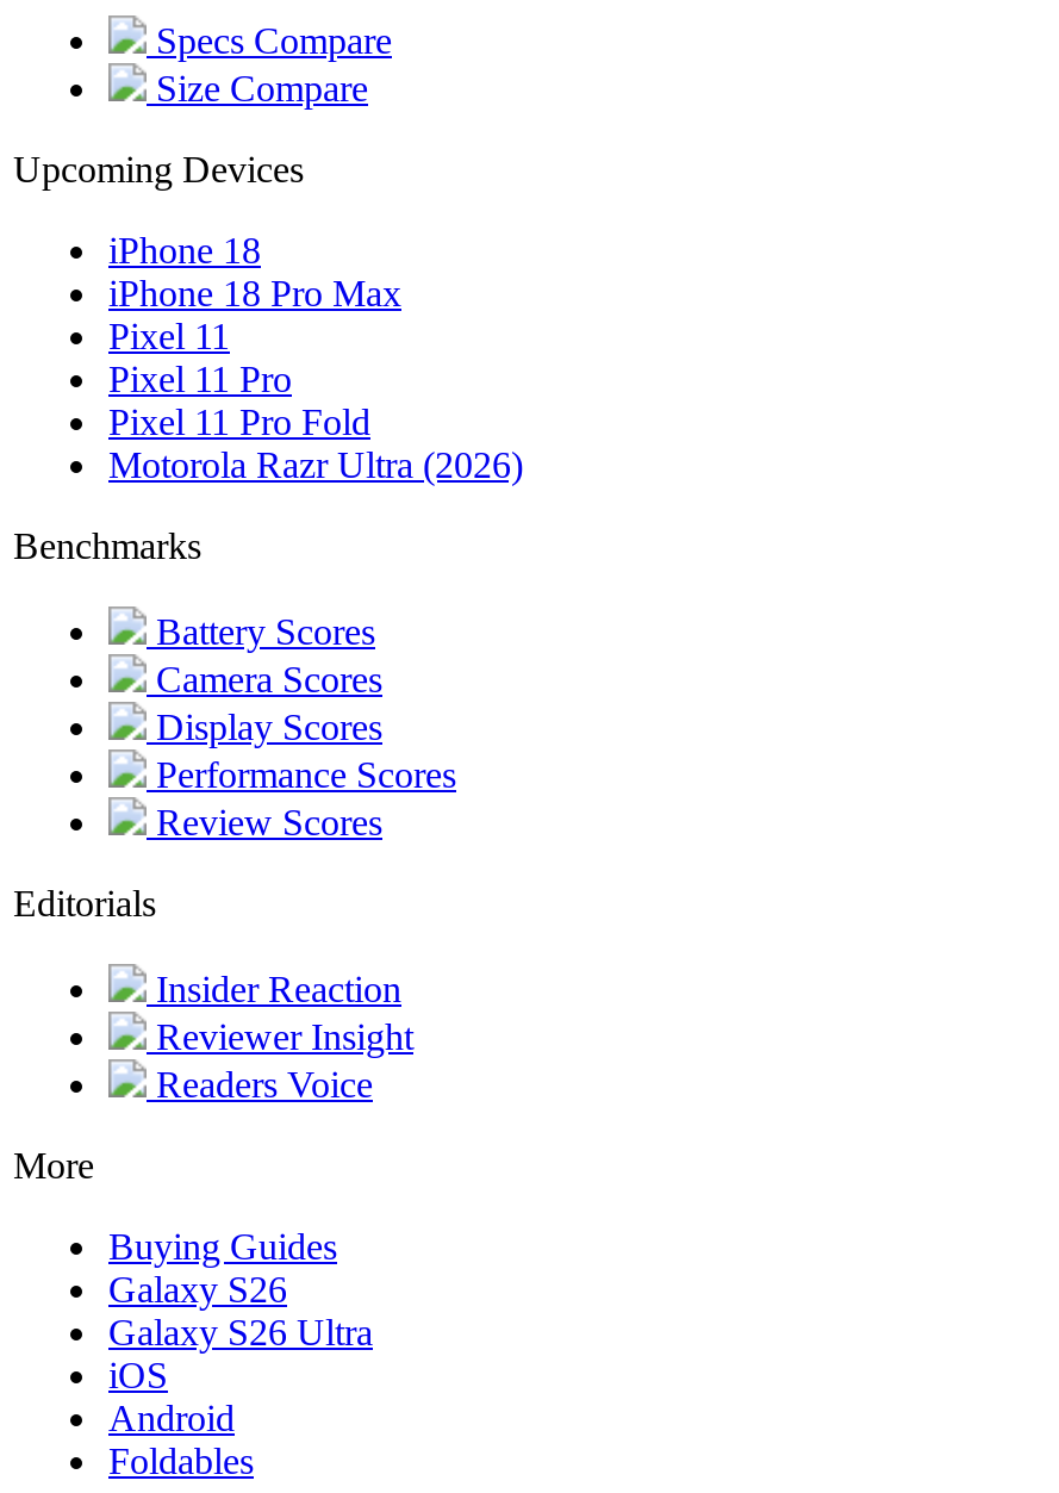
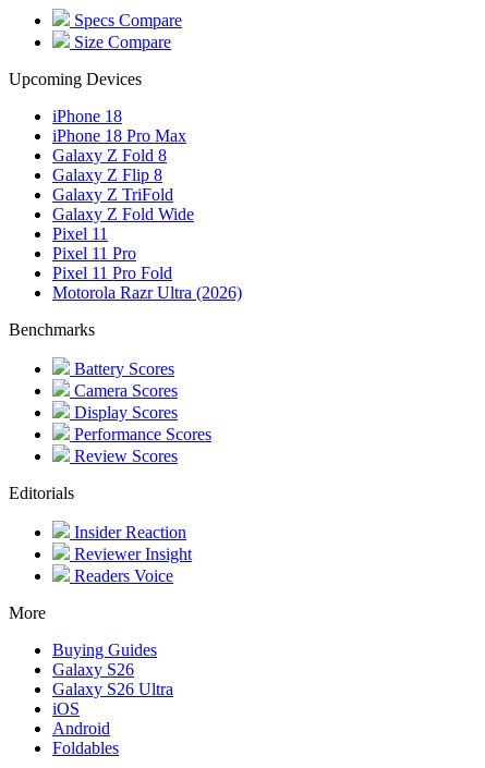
+ Galaxy Z Fold 8
+ Galaxy Z Flip 8
+ Galaxy Z TriFold
+ Galaxy Z Fold Wide
